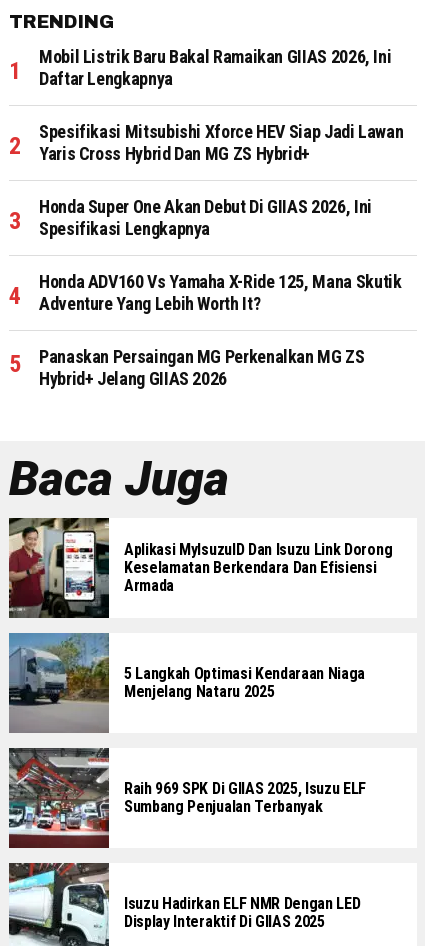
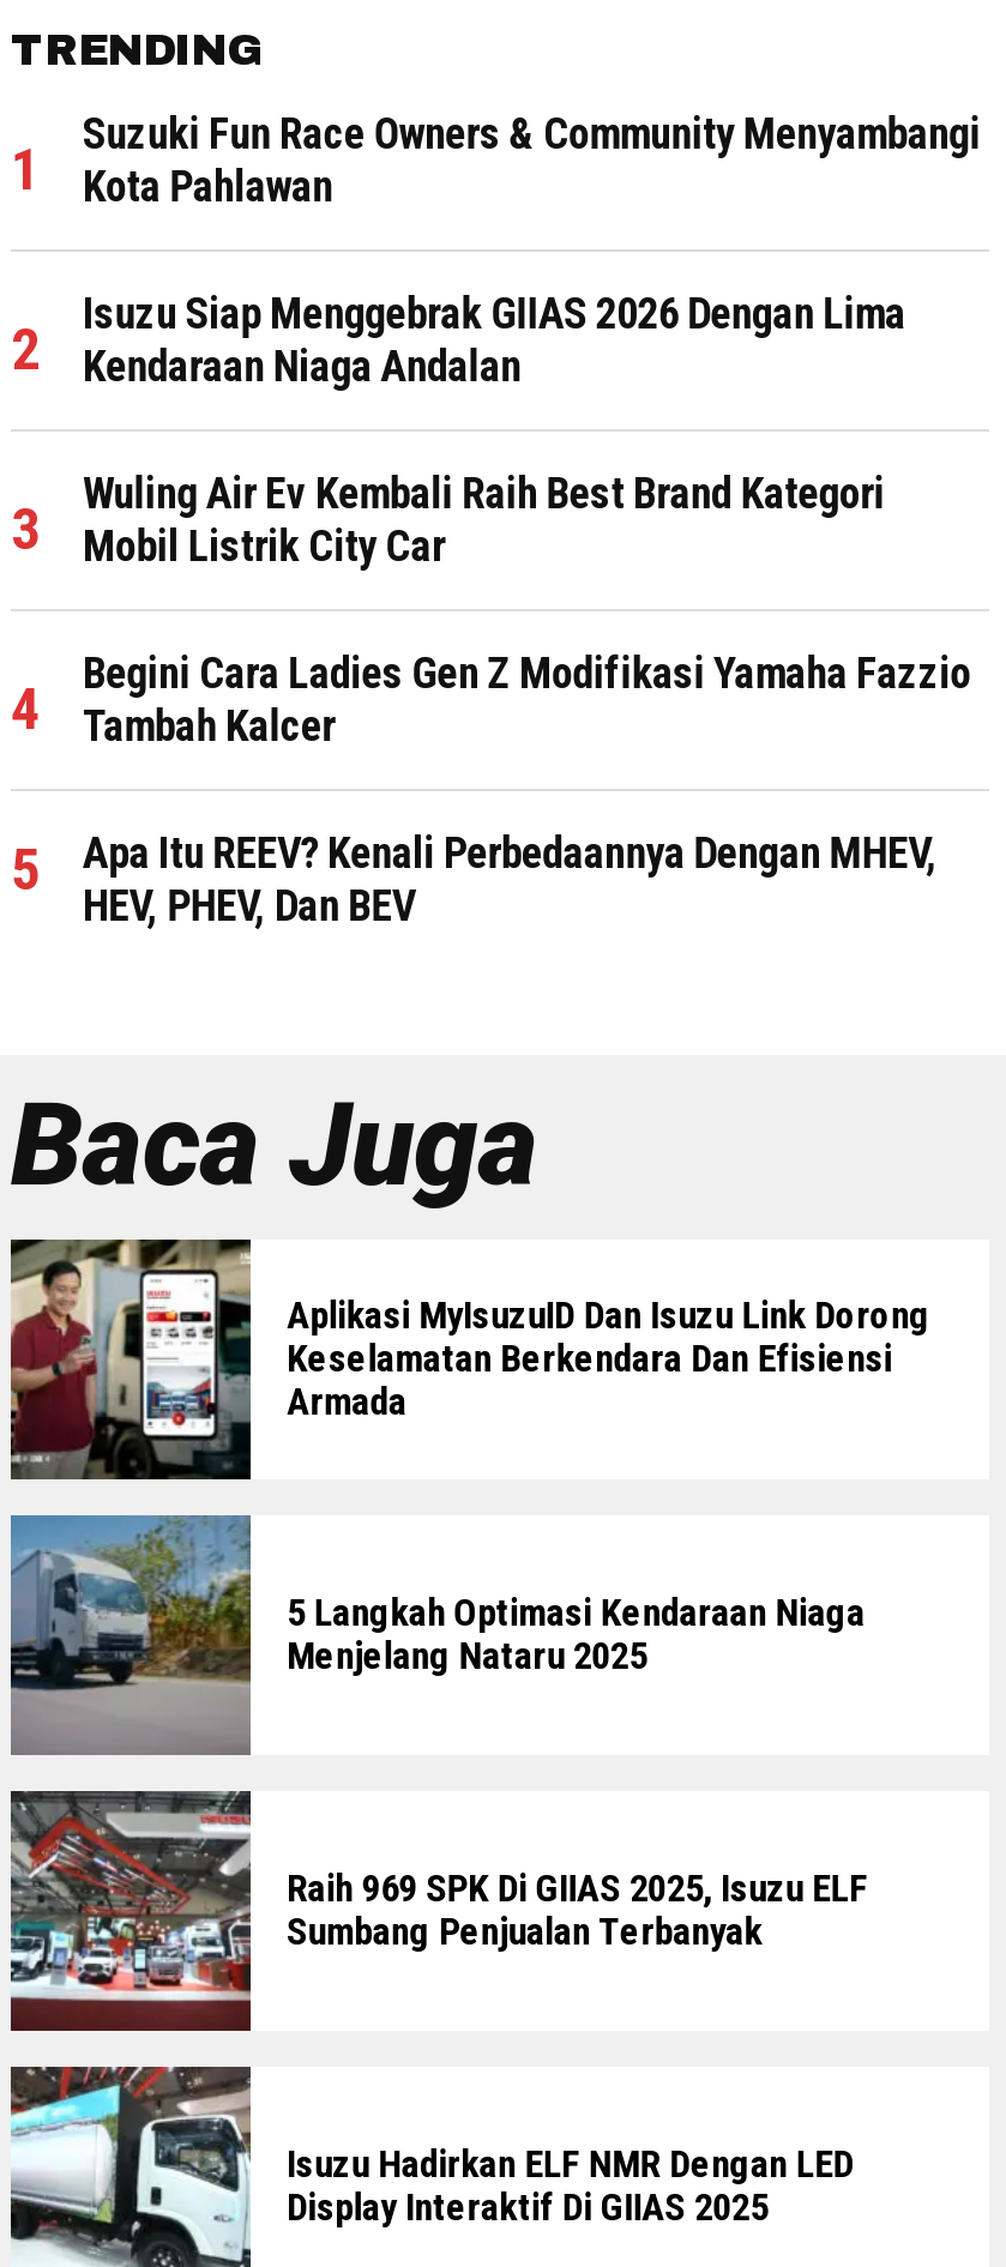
- Mobil Listrik Baru Bakal Ramaikan GIIAS 2026, Ini
- Daftar Lengkapnya
+ Suzuki Fun Race Owners & Community Menyambangi
+ Kota Pahlawan

- Spesifikasi Mitsubishi Xforce HEV Siap Jadi Lawan
- Yaris Cross Hybrid Dan MG ZS Hybrid+
+ Isuzu Siap Menggebrak GIIAS 2026 Dengan Lima
+ Kendaraan Niaga Andalan

- Honda Super One Akan Debut Di GIIAS 2026, Ini
- Spesifikasi Lengkapnya
+ Wuling Air Ev Kembali Raih Best Brand Kategori
+ Mobil Listrik City Car

- Honda ADV160 Vs Yamaha X-Ride 125, Mana Skutik
- Adventure Yang Lebih Worth It?
+ Begini Cara Ladies Gen Z Modifikasi Yamaha Fazzio
+ Tambah Kalcer

- Panaskan Persaingan MG Perkenalkan MG ZS
- Hybrid+ Jelang GIIAS 2026
+ Apa Itu REEV? Kenali Perbedaannya Dengan MHEV,
+ HEV, PHEV, Dan BEV
